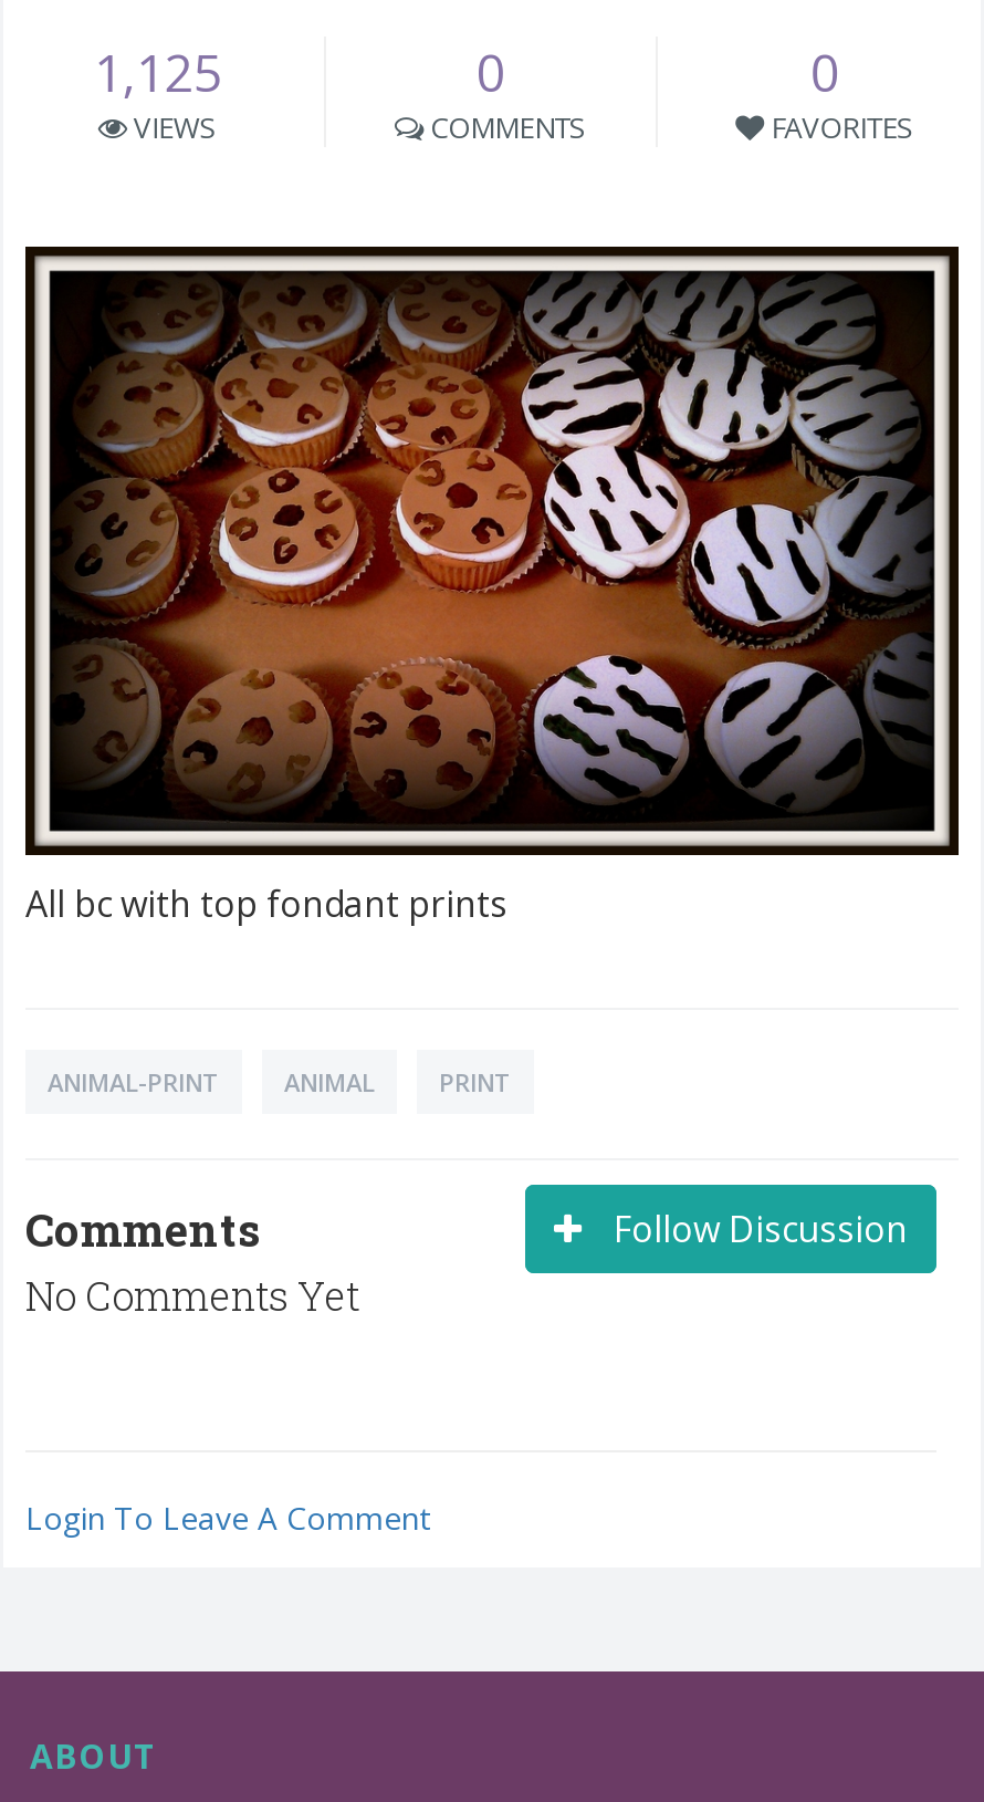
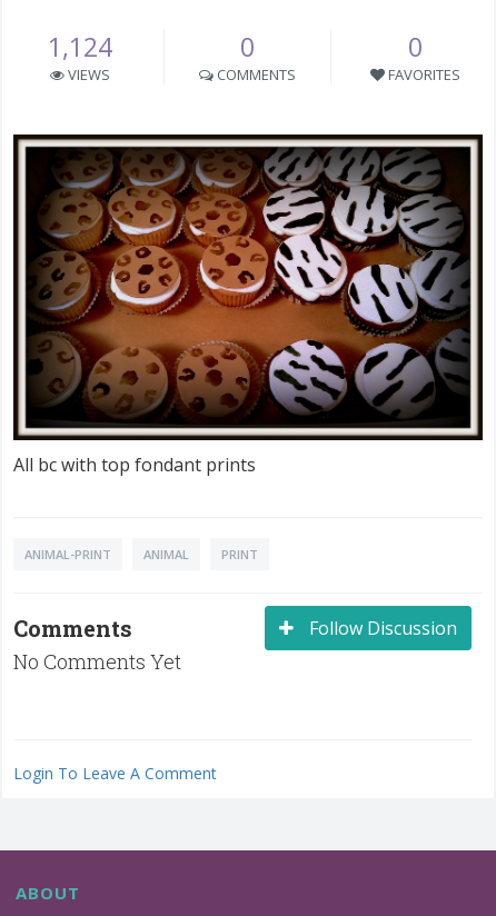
- 1,125
+ 1,124
